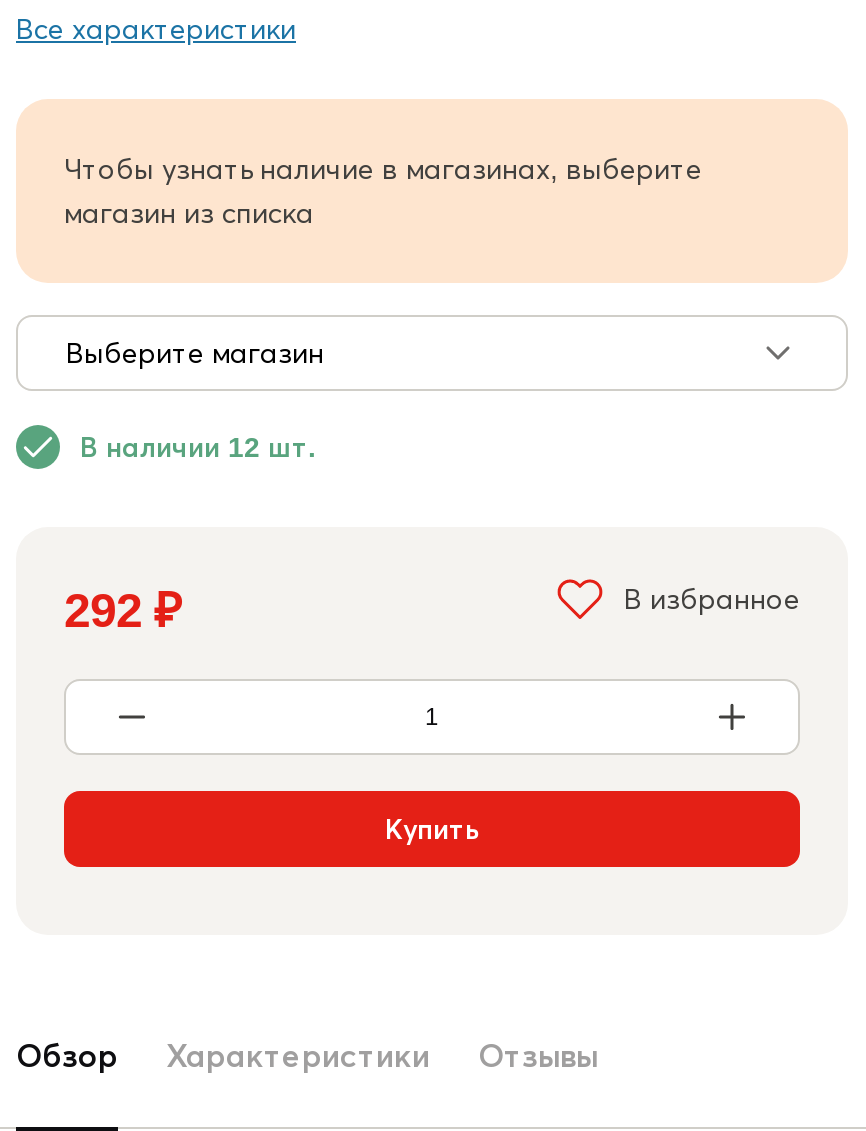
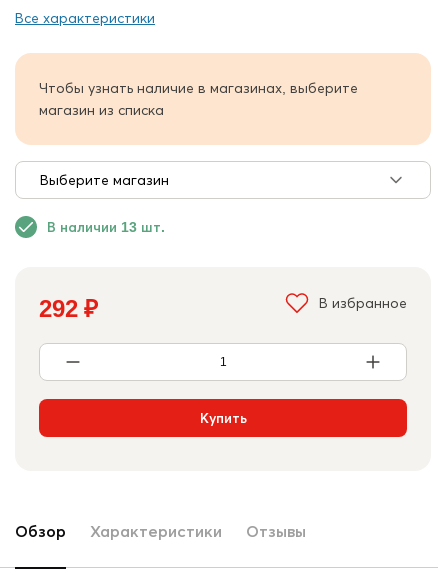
- В наличии 12 шт.
+ В наличии 13 шт.
